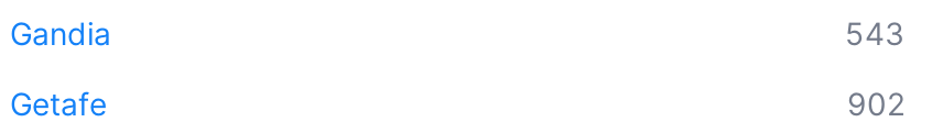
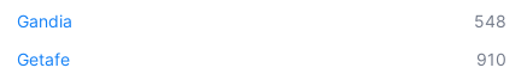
- 543
+ 548

- 902
+ 910
